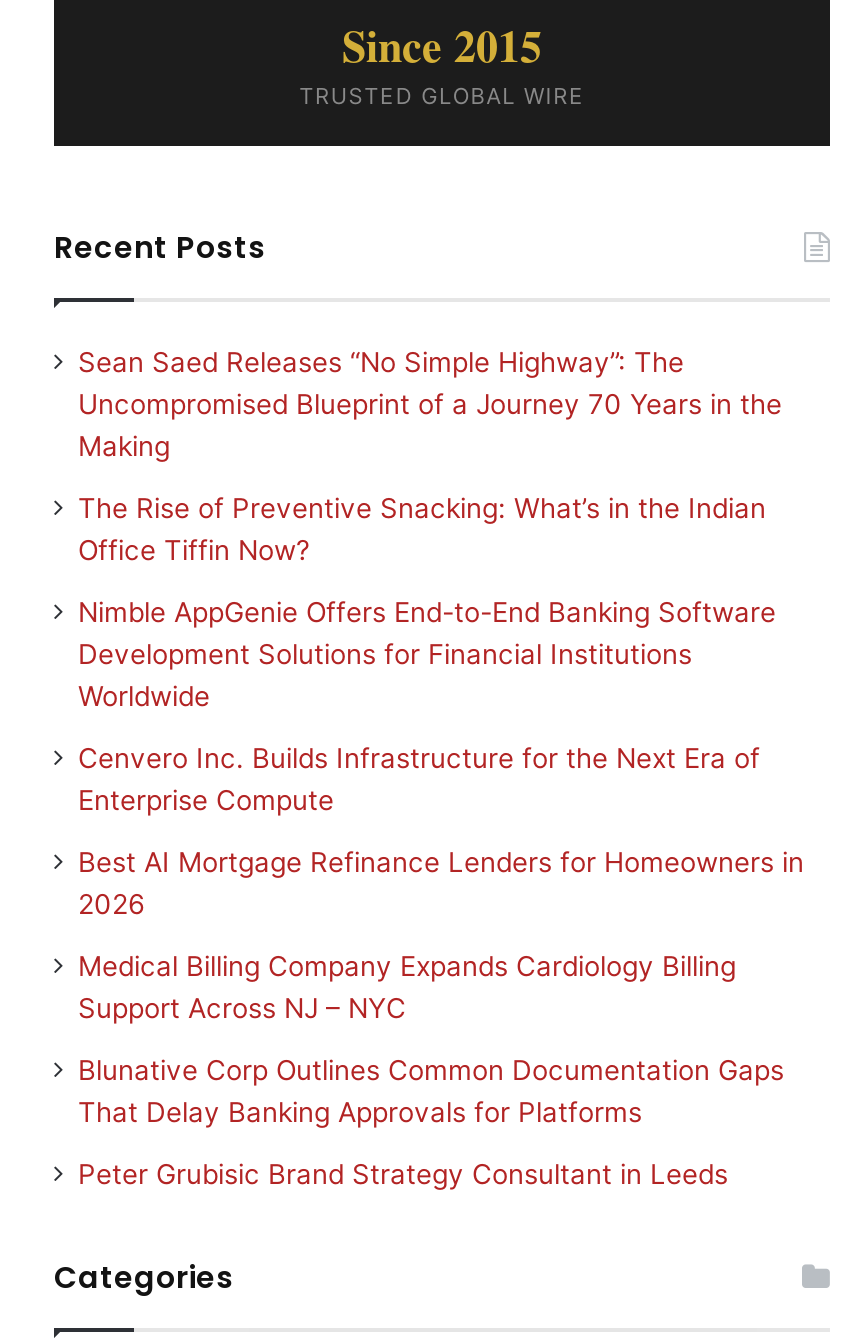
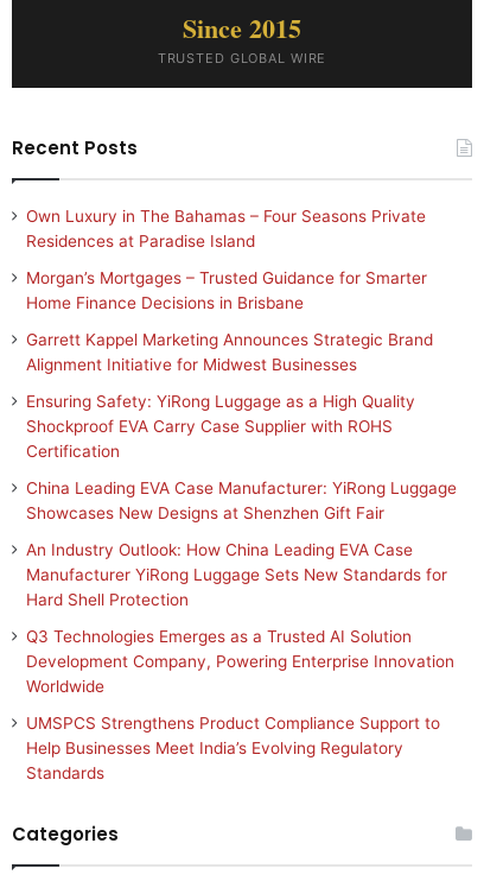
- Sean Saed Releases “No Simple Highway”: The
- Uncompromised Blueprint of a Journey 70 Years in the
- Making
- The Rise of Preventive Snacking: What’s in the Indian
- Office Tiffin Now?
- Nimble AppGenie Offers End-to-End Banking Software
- Development Solutions for Financial Institutions
+ Own Luxury in The Bahamas – Four Seasons Private
+ Residences at Paradise Island
+ Morgan’s Mortgages – Trusted Guidance for Smarter
+ Home Finance Decisions in Brisbane
+ Garrett Kappel Marketing Announces Strategic Brand
+ Alignment Initiative for Midwest Businesses
+ Ensuring Safety: YiRong Luggage as a High Quality
+ Shockproof EVA Carry Case Supplier with ROHS
+ Certification
+ China Leading EVA Case Manufacturer: YiRong Luggage
+ Showcases New Designs at Shenzhen Gift Fair
+ An Industry Outlook: How China Leading EVA Case
+ Manufacturer YiRong Luggage Sets New Standards for
+ Hard Shell Protection
+ Q3 Technologies Emerges as a Trusted AI Solution
+ Development Company, Powering Enterprise Innovation

moved down: Worldwide

- Cenvero Inc. Builds Infrastructure for the Next Era of
- Enterprise Compute
- Best AI Mortgage Refinance Lenders for Homeowners in
- 2026
- Medical Billing Company Expands Cardiology Billing
- Support Across NJ – NYC
- Blunative Corp Outlines Common Documentation Gaps
- That Delay Banking Approvals for Platforms
- Peter Grubisic Brand Strategy Consultant in Leeds
+ UMSPCS Strengthens Product Compliance Support to
+ Help Businesses Meet India’s Evolving Regulatory
+ Standards
